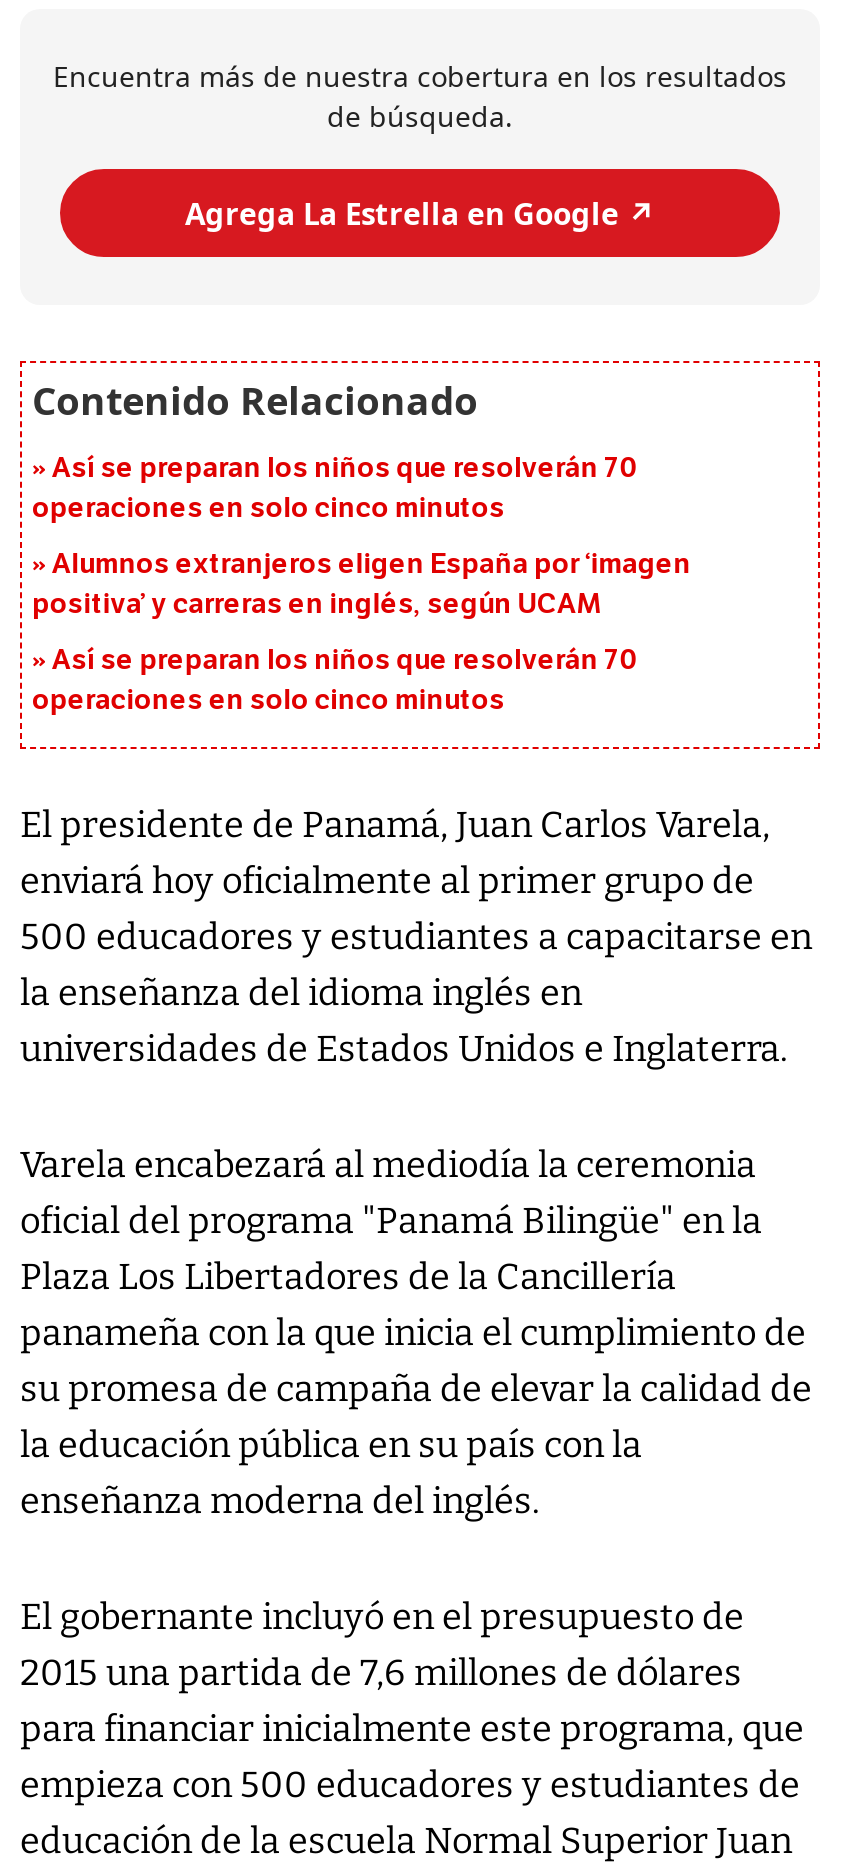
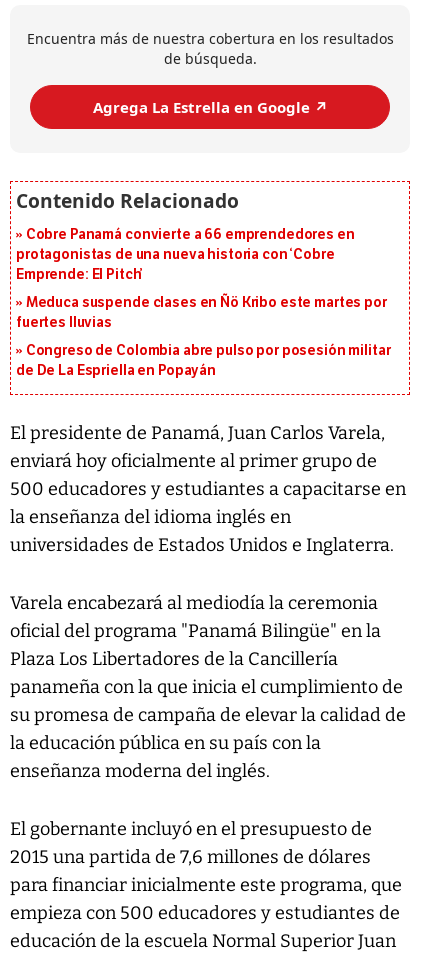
- Así se preparan los niños que resolverán 70
- operaciones en solo cinco minutos
+ Cobre Panamá convierte a 66 emprendedores en
+ protagonistas de una nueva historia con ‘Cobre
+ Emprende: El Pitch’

- Alumnos extranjeros eligen España por ‘imagen
- positiva’ y carreras en inglés, según UCAM
+ Meduca suspende clases en Ñö Kribo este martes por
+ fuertes lluvias

- Así se preparan los niños que resolverán 70
- operaciones en solo cinco minutos
+ Congreso de Colombia abre pulso por posesión militar
+ de De La Espriella en Popayán
